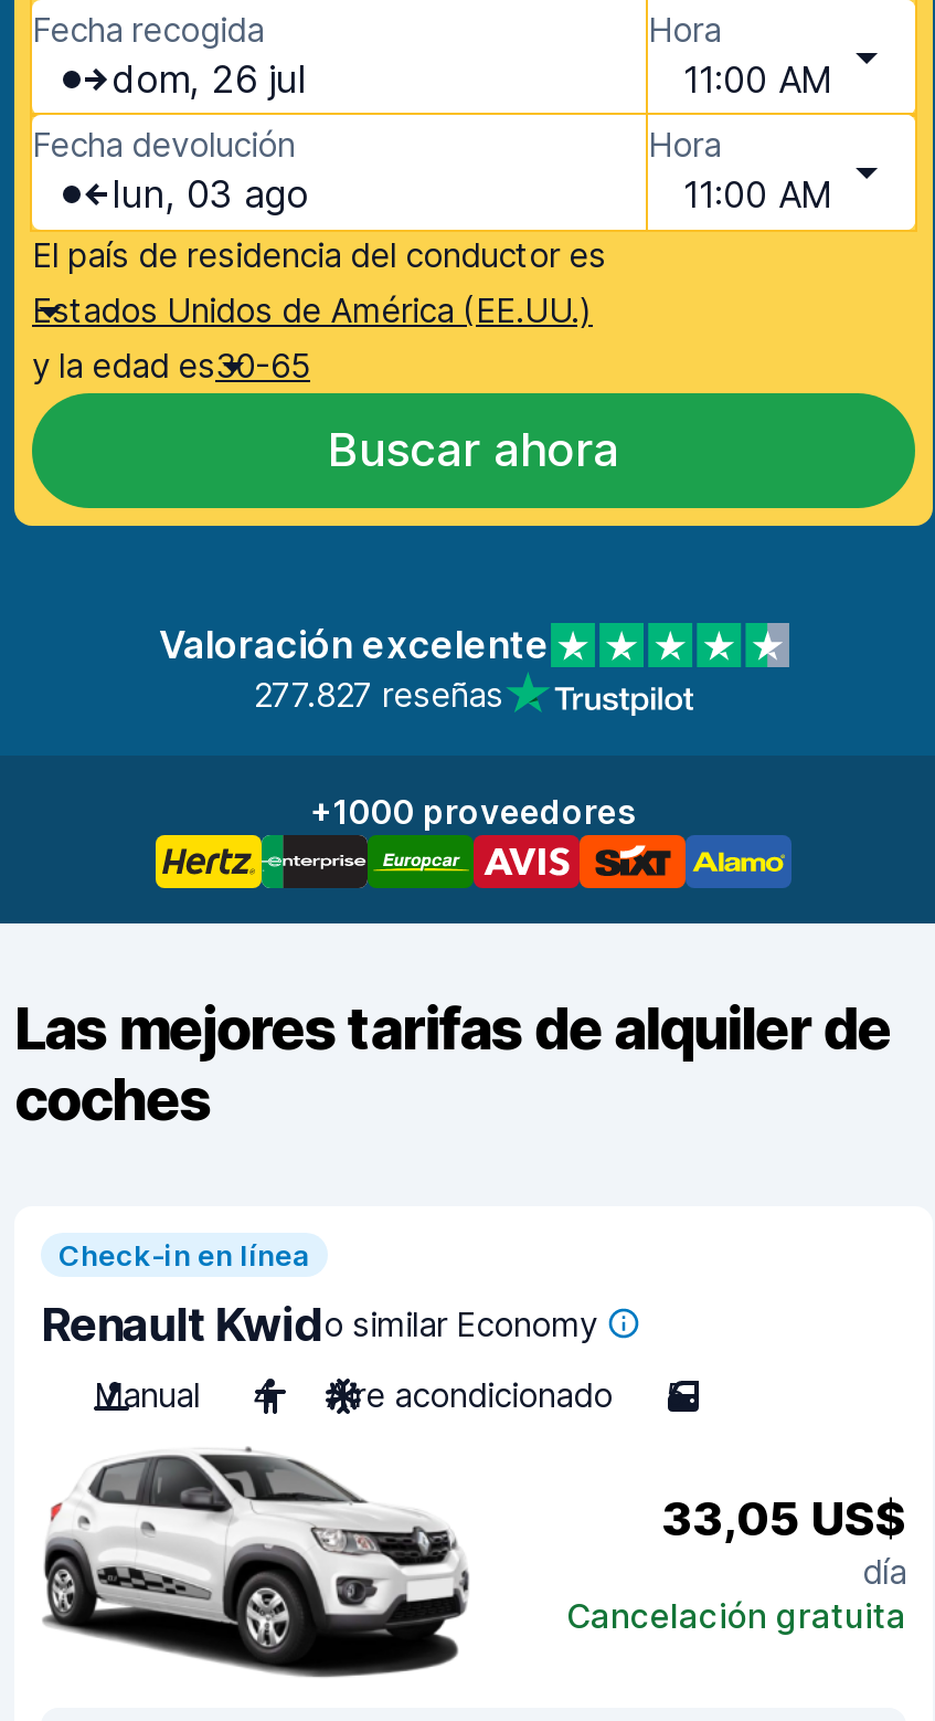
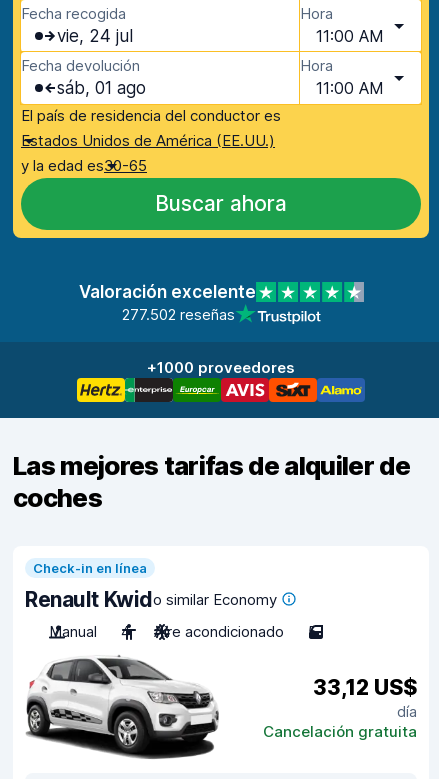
- dom, 26 jul
+ vie, 24 jul

- lun, 03 ago
+ sáb, 01 ago

- 277.827 reseñas
+ 277.502 reseñas

- 33,05 US$
+ 33,12 US$
